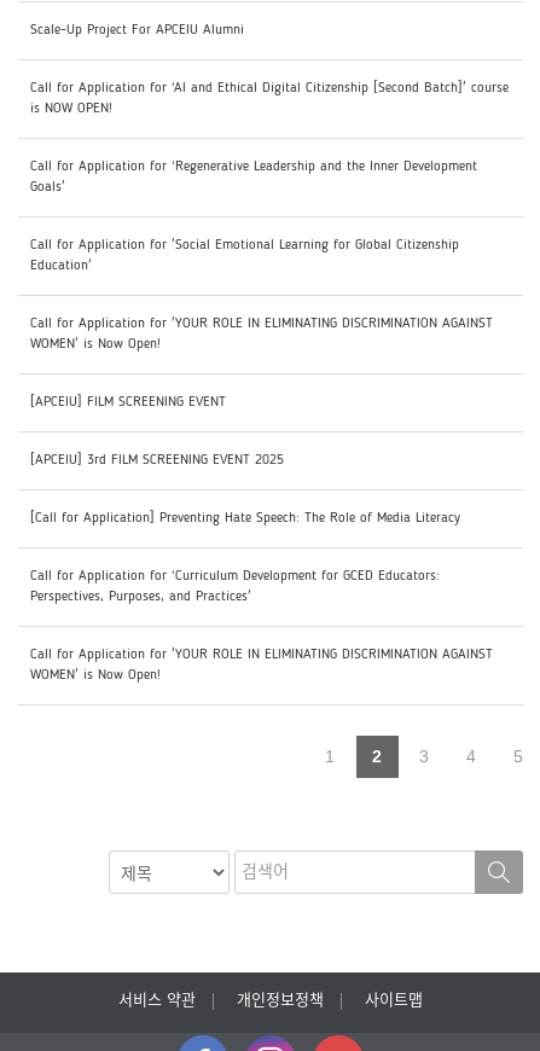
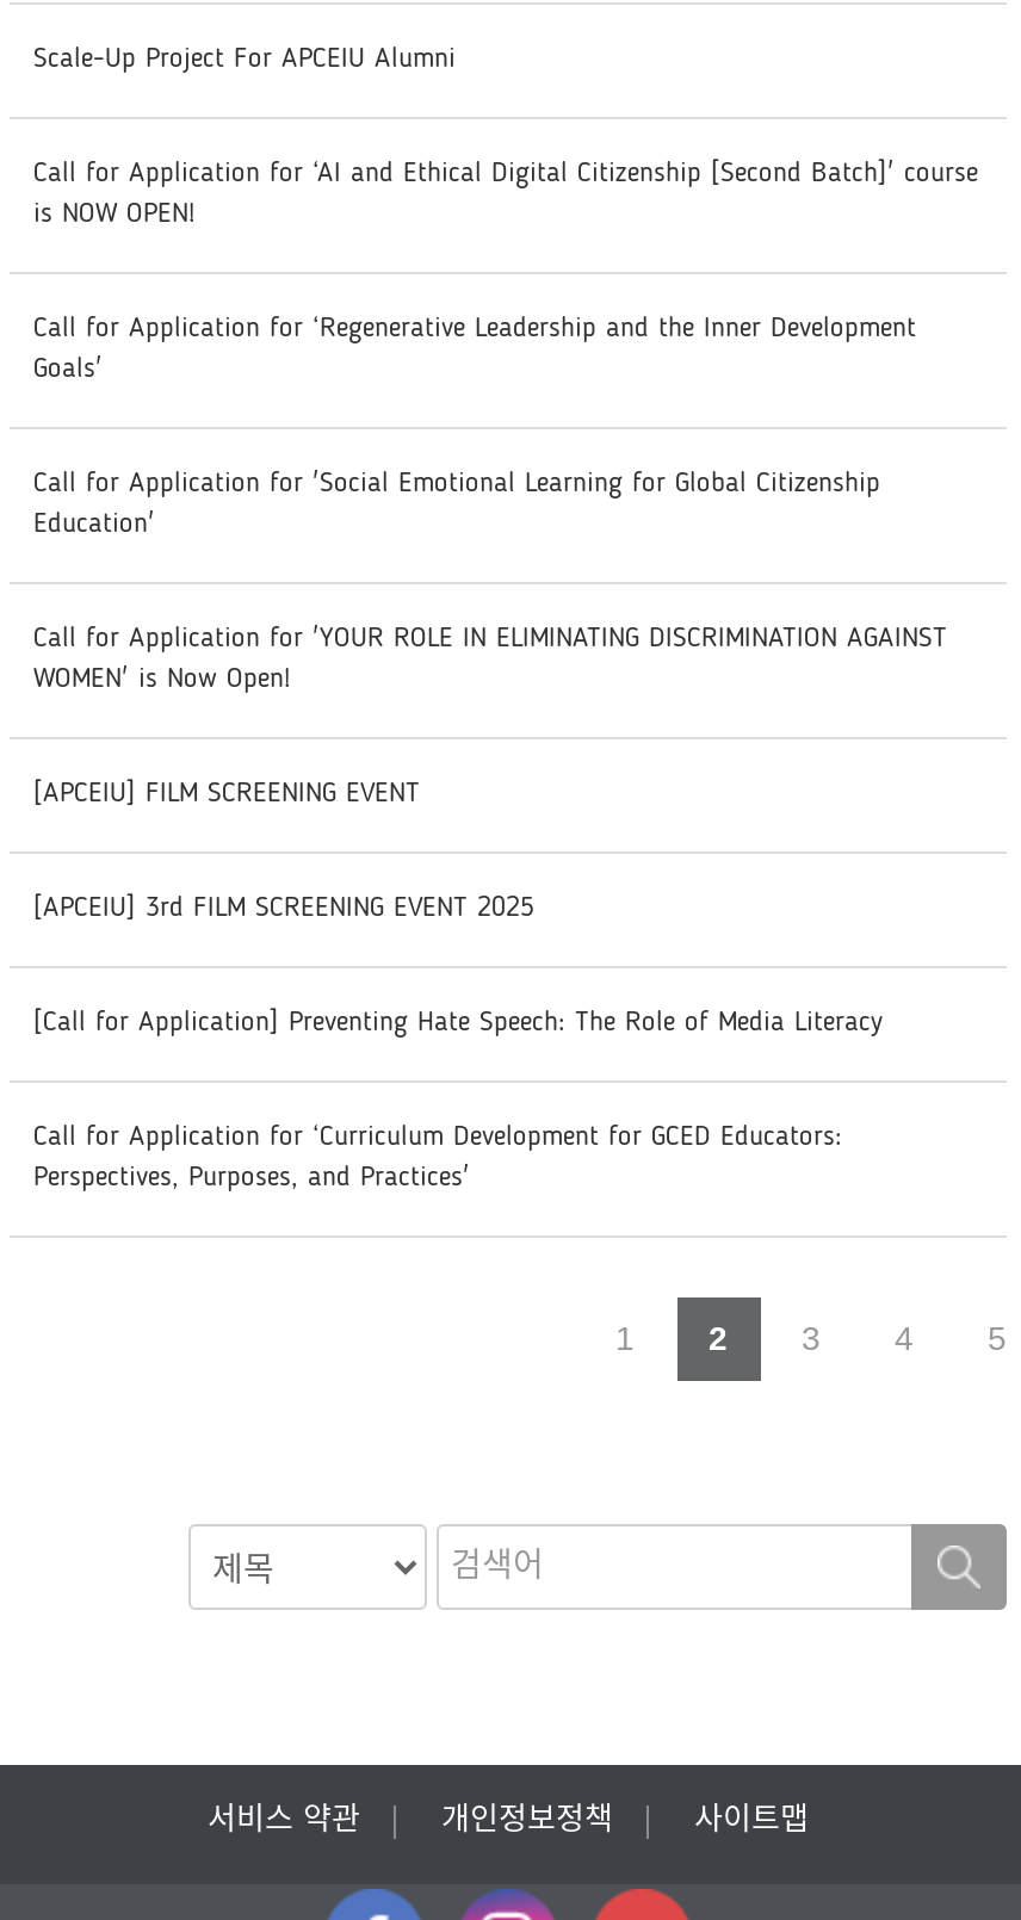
- Call for Application for 'YOUR ROLE IN ELIMINATING DISCRIMINATION AGAINST
- WOMEN' is Now Open!
